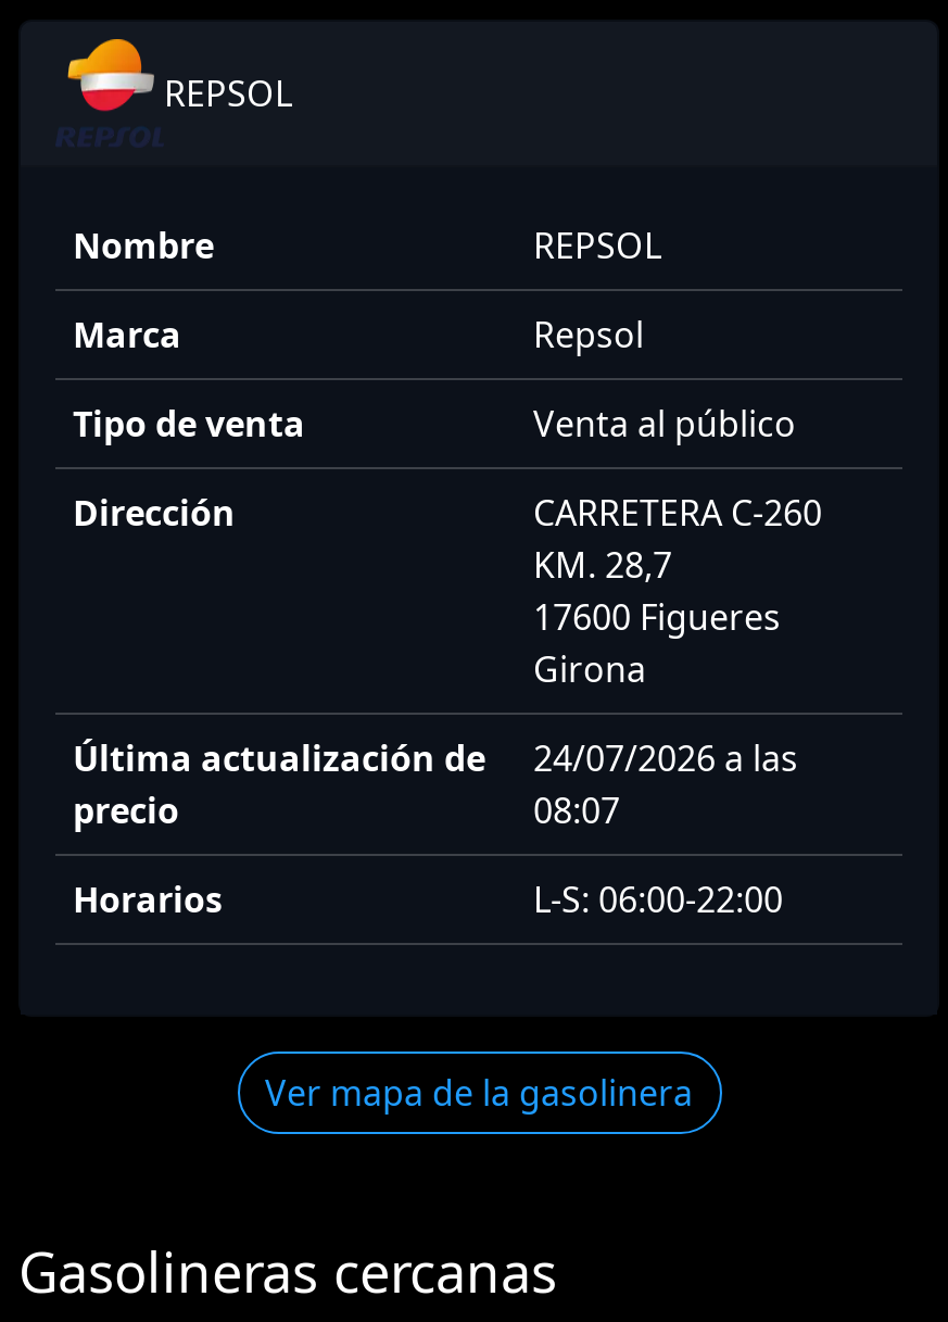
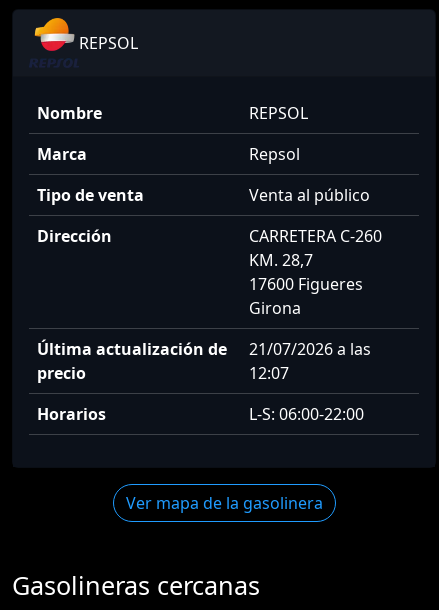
- Última actualización de 24/07/2026 a las
+ Última actualización de 21/07/2026 a las

- 08:07
+ 12:07
